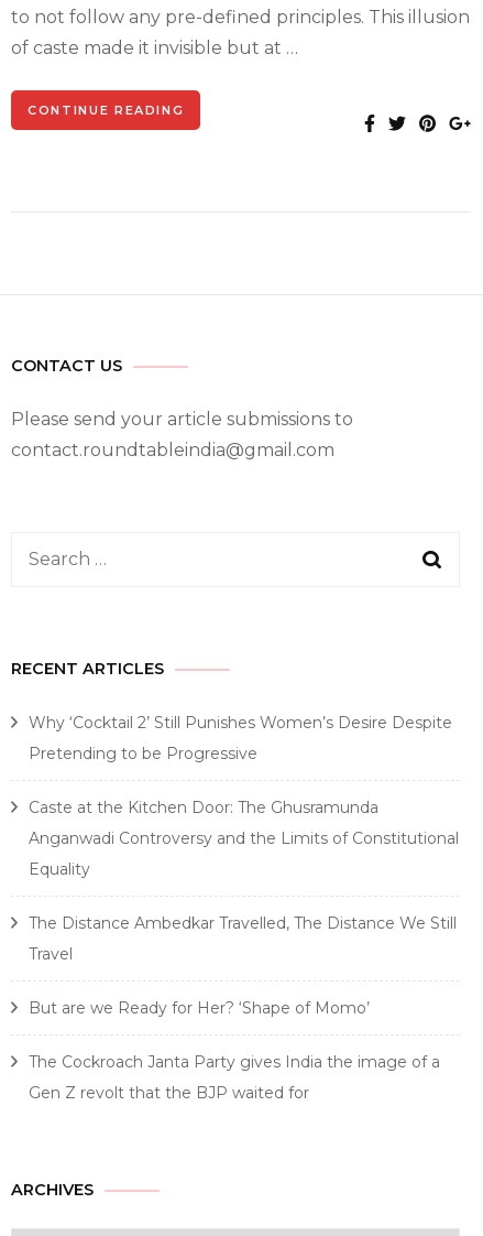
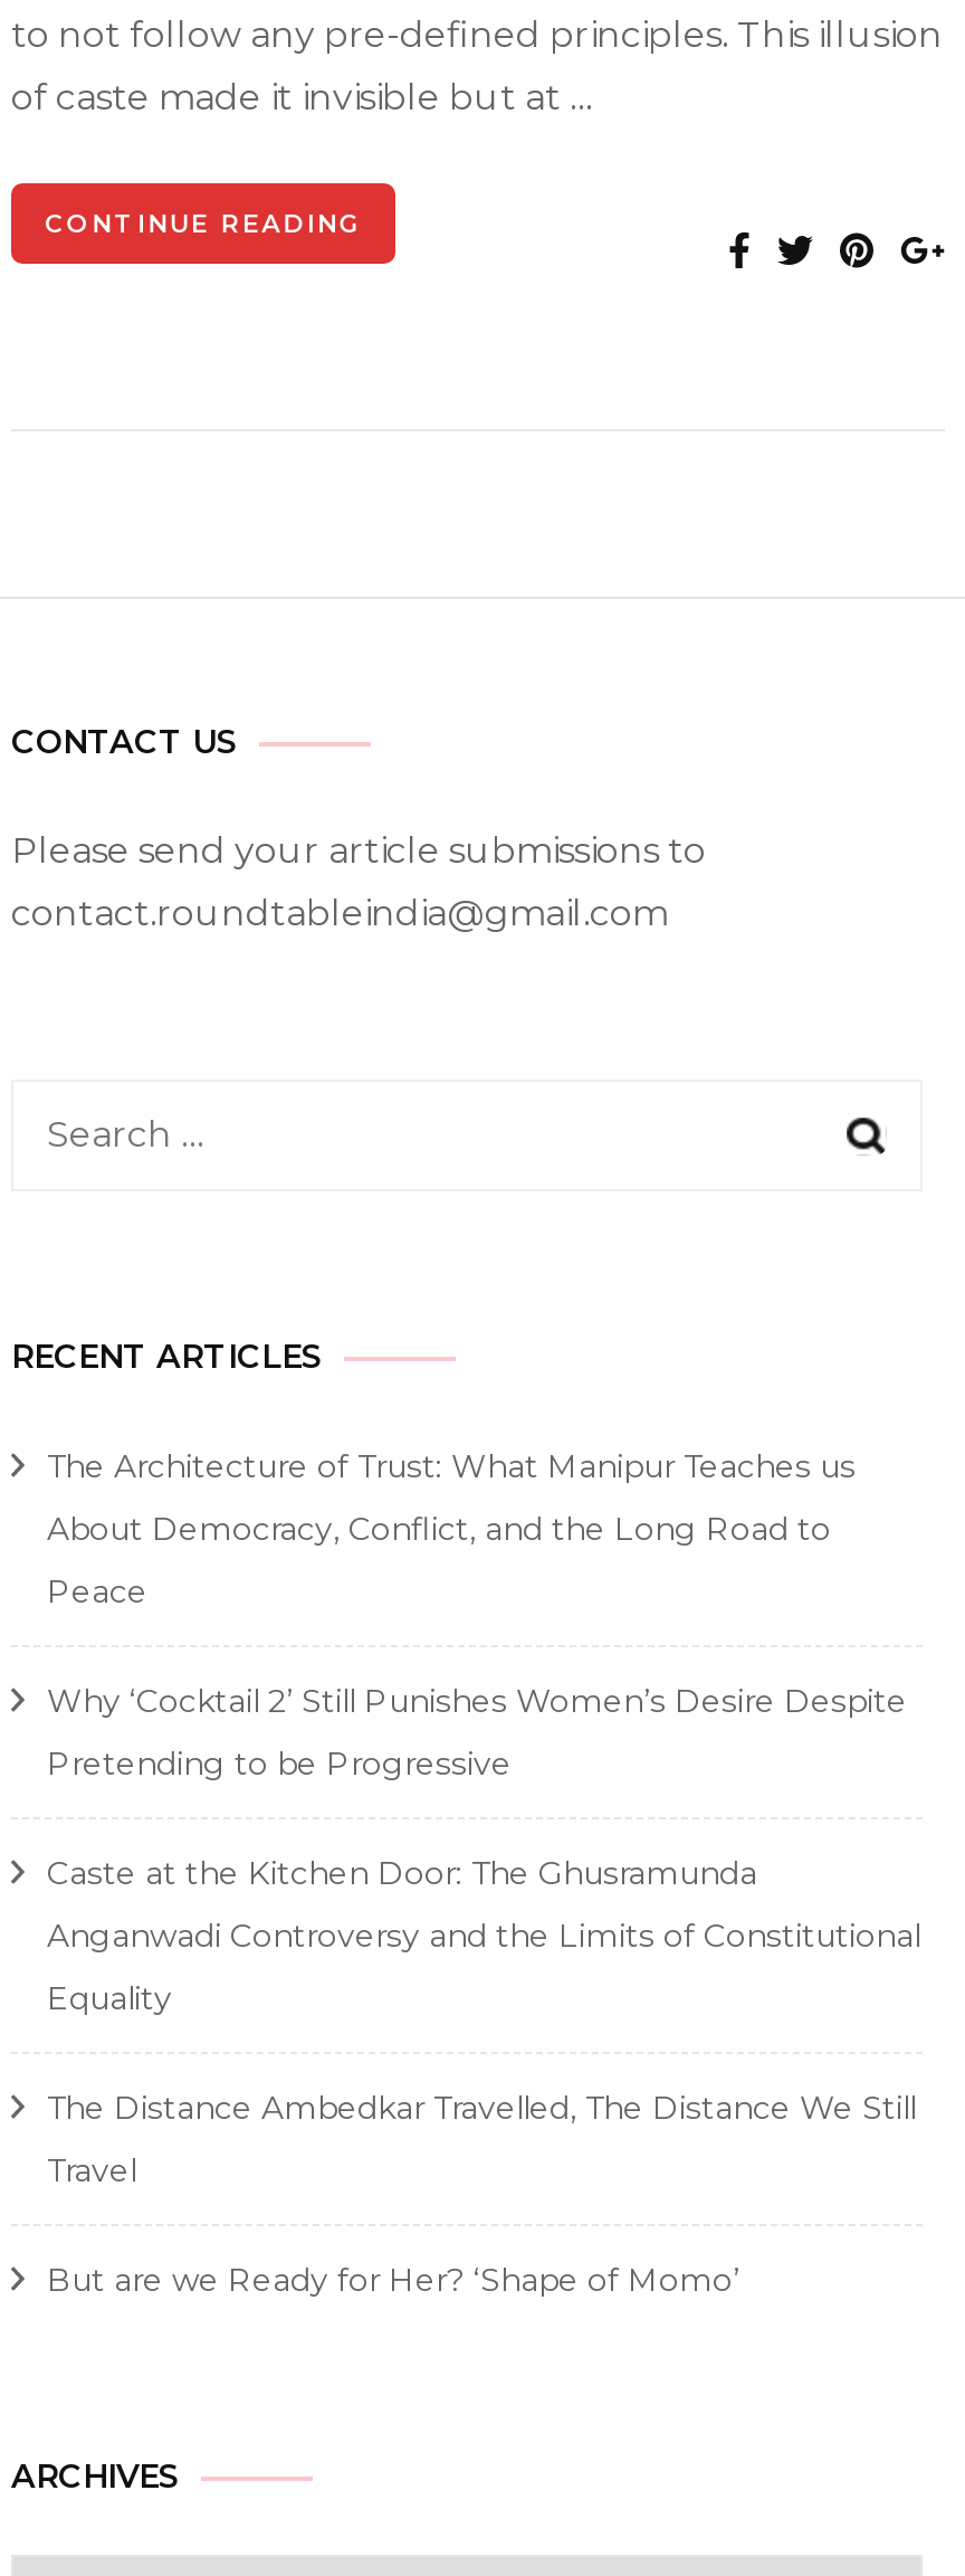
+ The Architecture of Trust: What Manipur Teaches us
+ About Democracy, Conflict, and the Long Road to
+ Peace

moved down: Why ‘Cocktail 2’ Still Punishes Women’s Desire Despite | Pretending to be Progressive | Caste at the Kitchen Door: The Ghusramunda | Anganwadi Controversy and the Limits of Constitutional | Equality | The Distance Ambedkar Travelled, The Distance We Still | Travel | But are we Ready for Her? ‘Shape of Momo’

- The Cockroach Janta Party gives India the image of a
- Gen Z revolt that the BJP waited for
